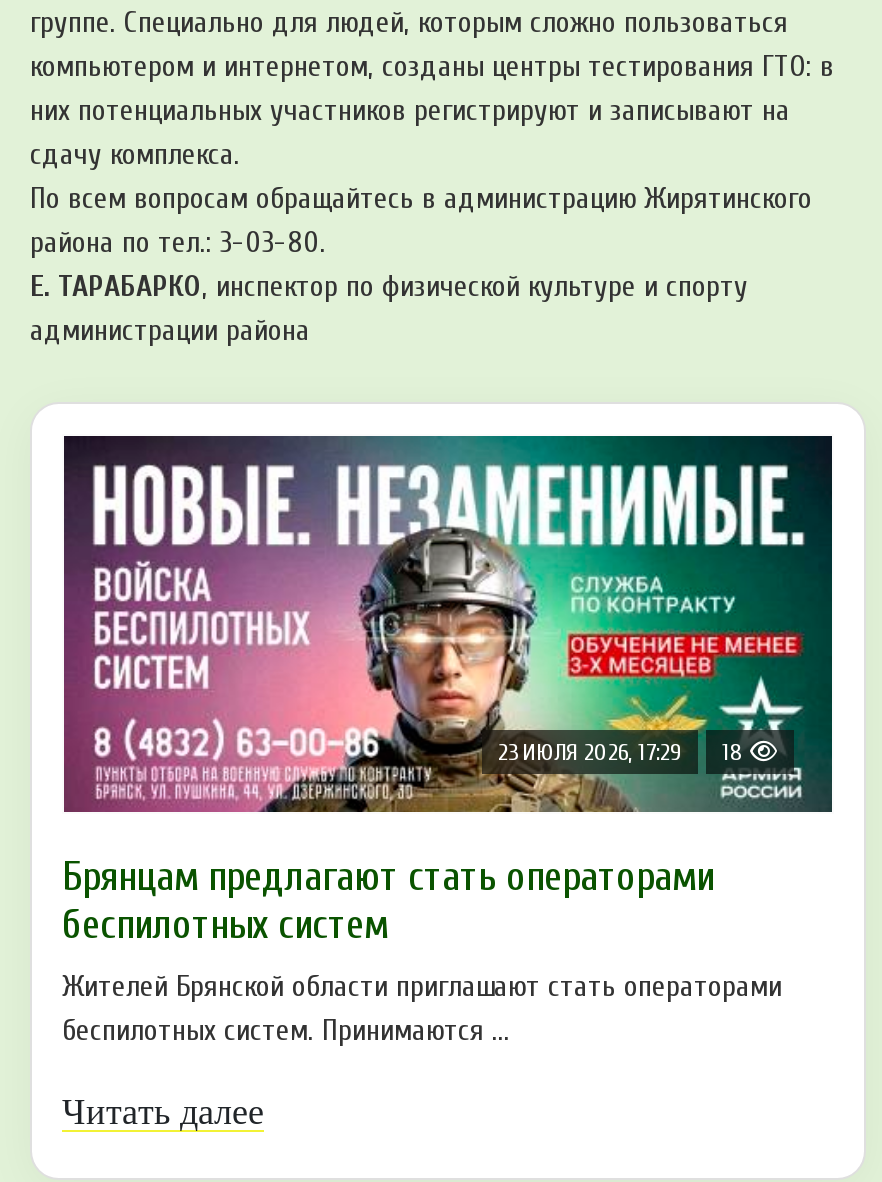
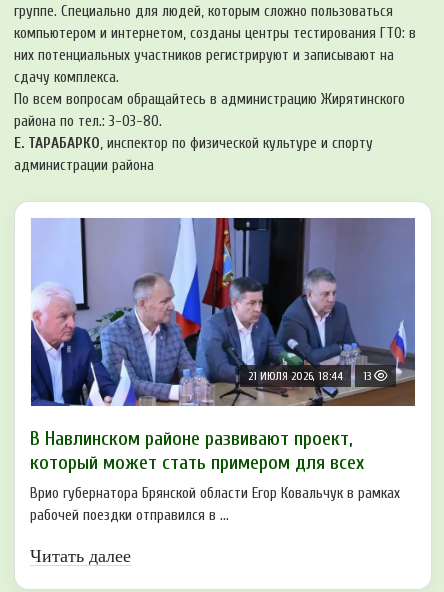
- [image]
- 23 ИЮЛЯ 2026, 17:29
- 18
+ [image]
+ 21 ИЮЛЯ 2026, 18:44
+ 13

- Брянцам предлагают стать оперaторами
- бeспилoтных систeм
+ В Навлинском районе развивают проект,
+ который может стать примером для всех

- Жителей Брянской области приглашают стать операторами
- беспилотных систем. Принимаются ...
+ Врио губернатора Брянской области Егор Ковальчук в рамках
+ рабочей поездки отправился в ...
